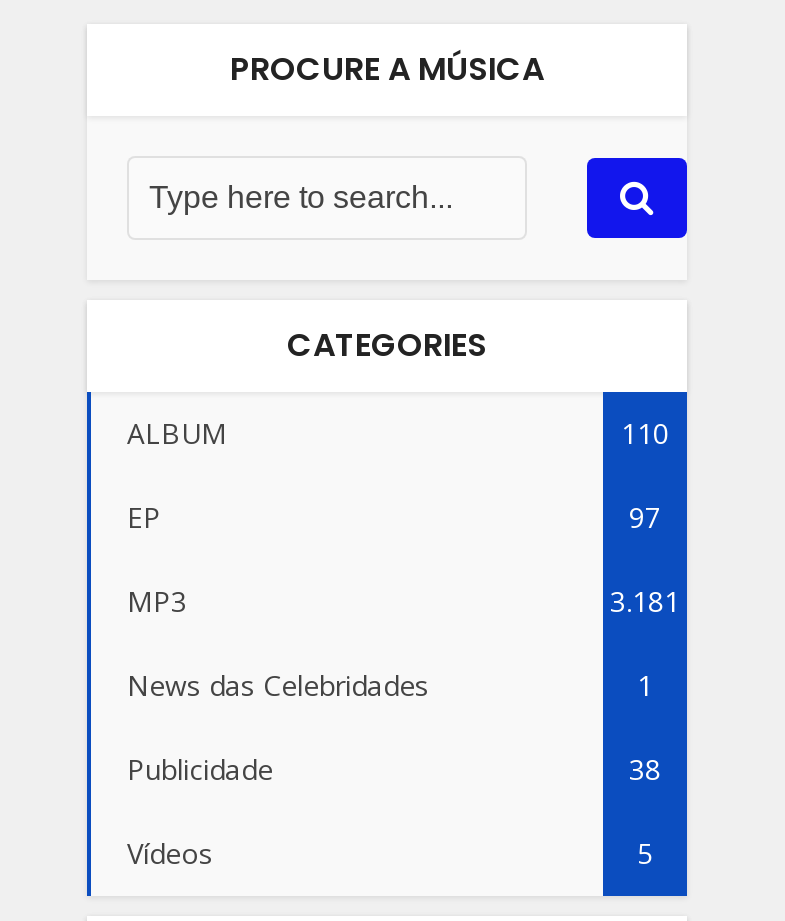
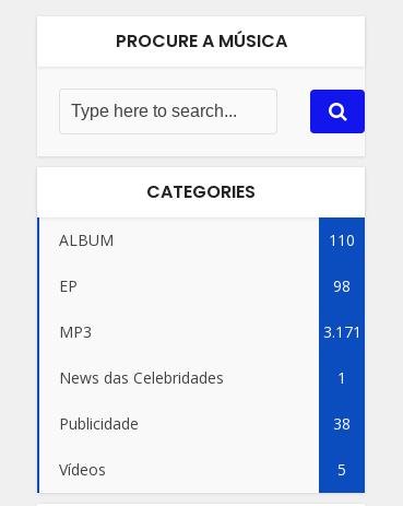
- 97
+ 98

- 3.181
+ 3.171
